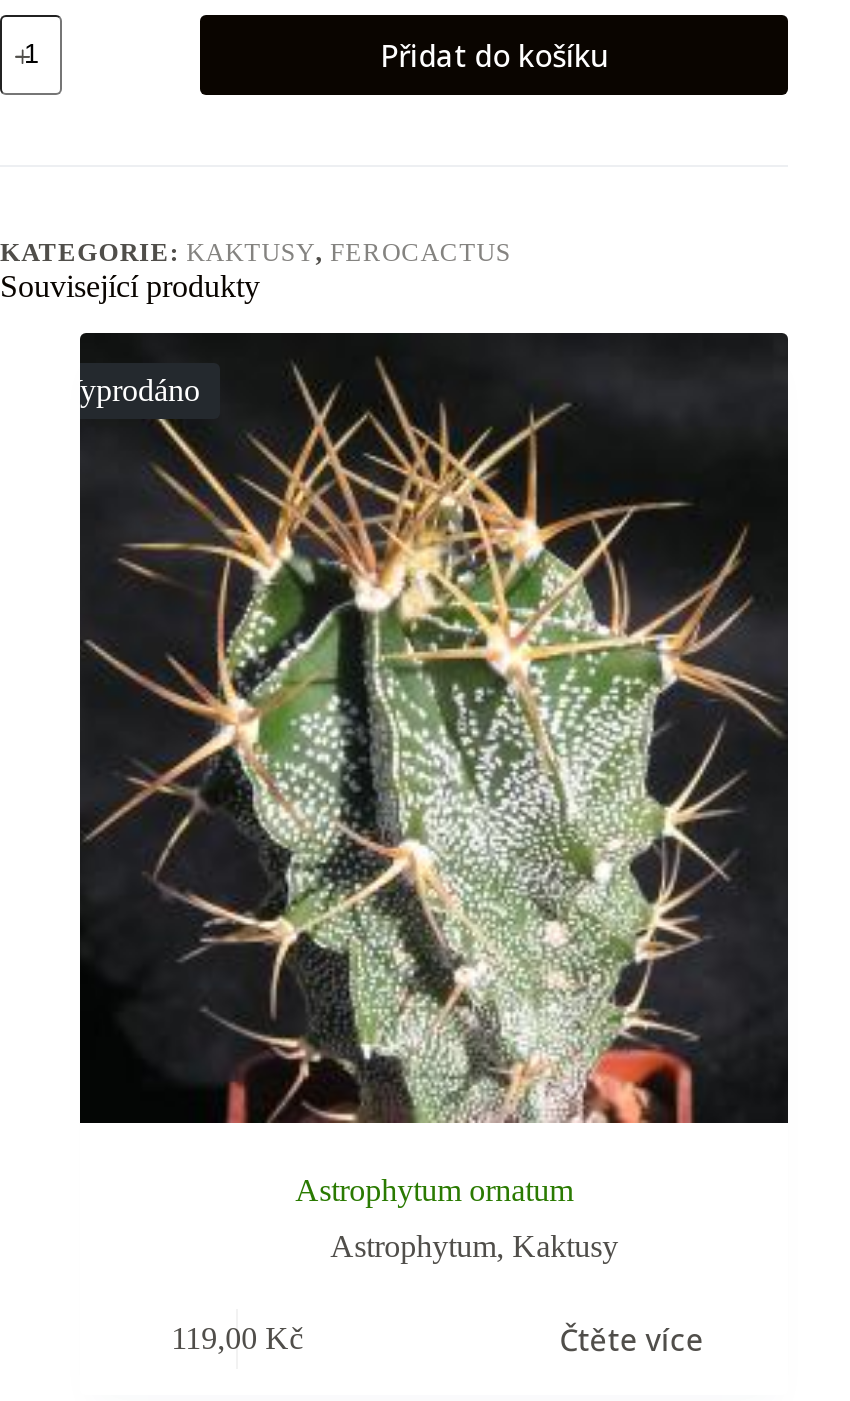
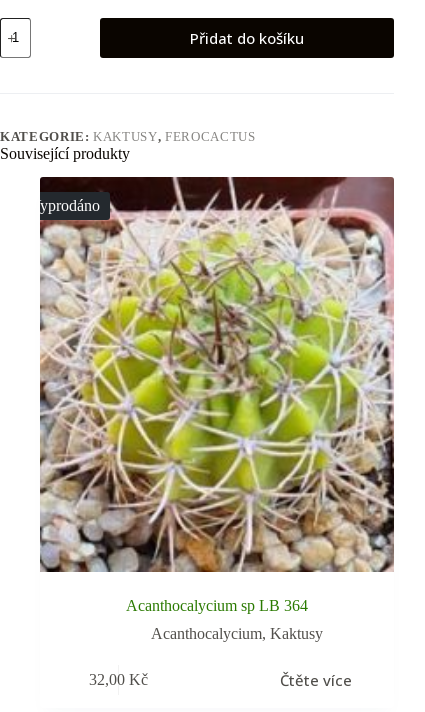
- [image]
- Astrophytum ornatum
+ [image]
+ Acanthocalycium sp LB 364

- Astrophytum, Kaktusy
+ Acanthocalycium, Kaktusy

- 119,00 Kč
+ 32,00 Kč
